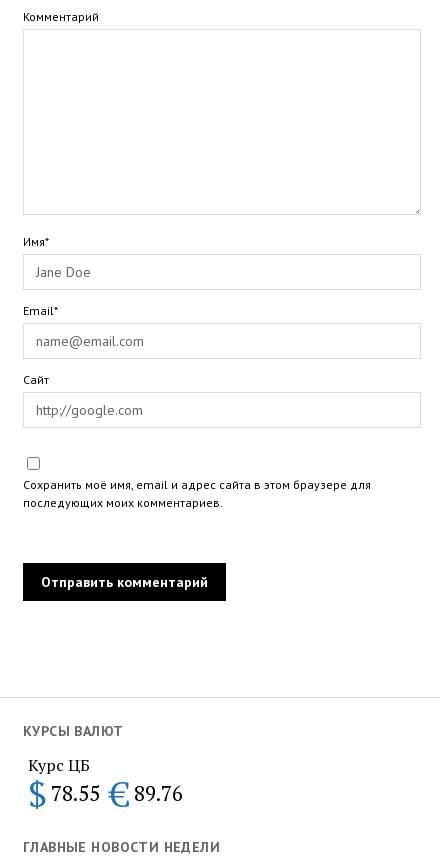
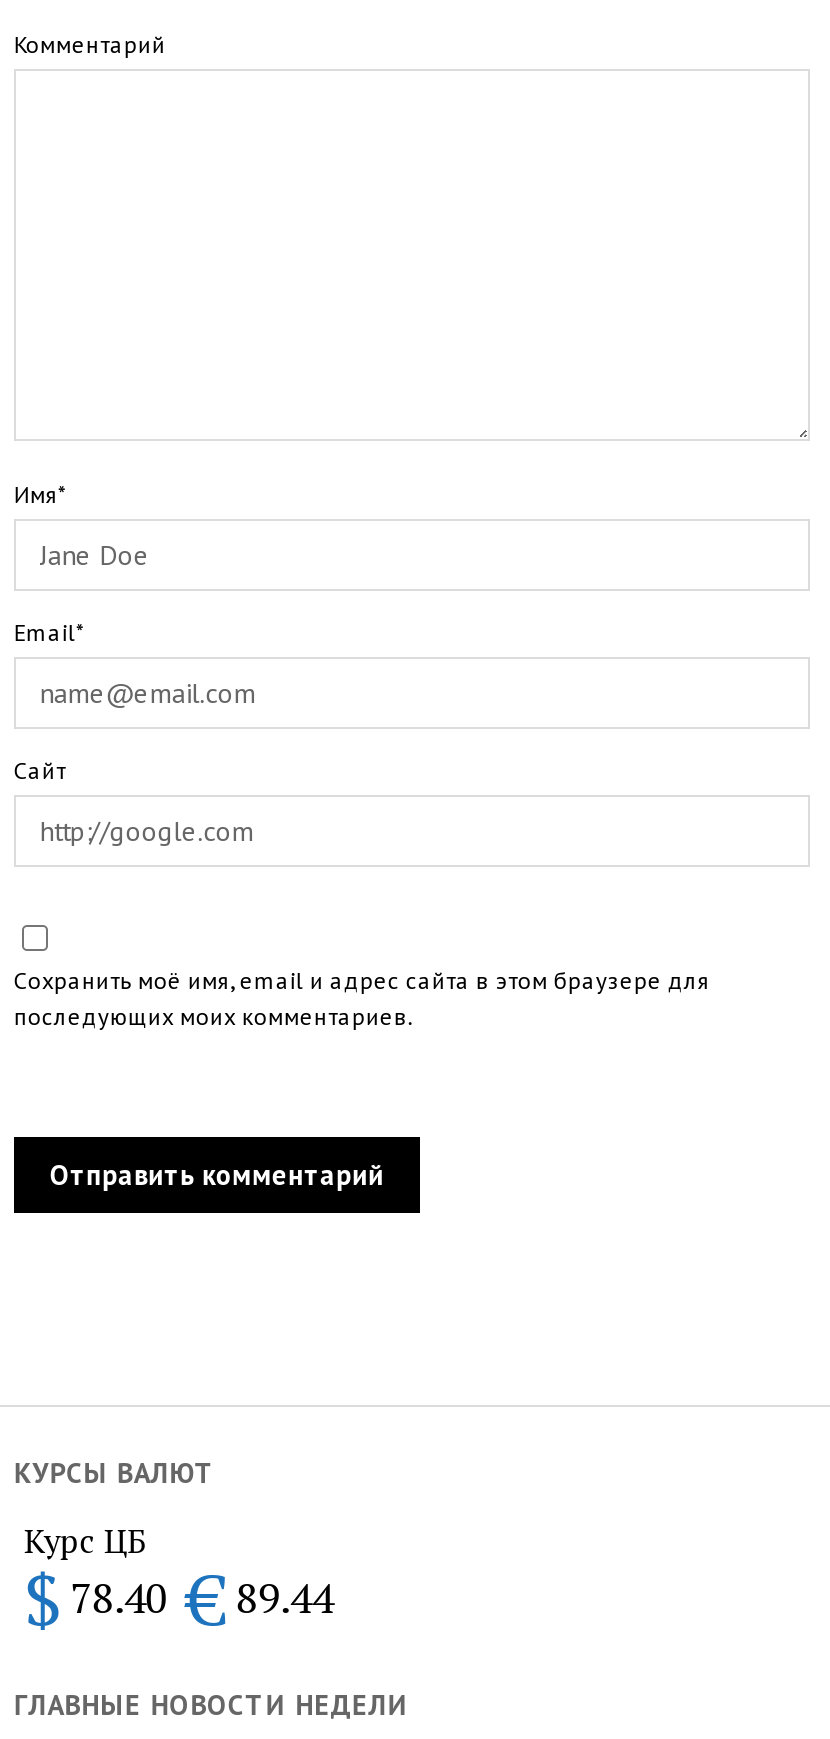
- $ 78.55 € 89.76
+ $ 78.40 € 89.44
